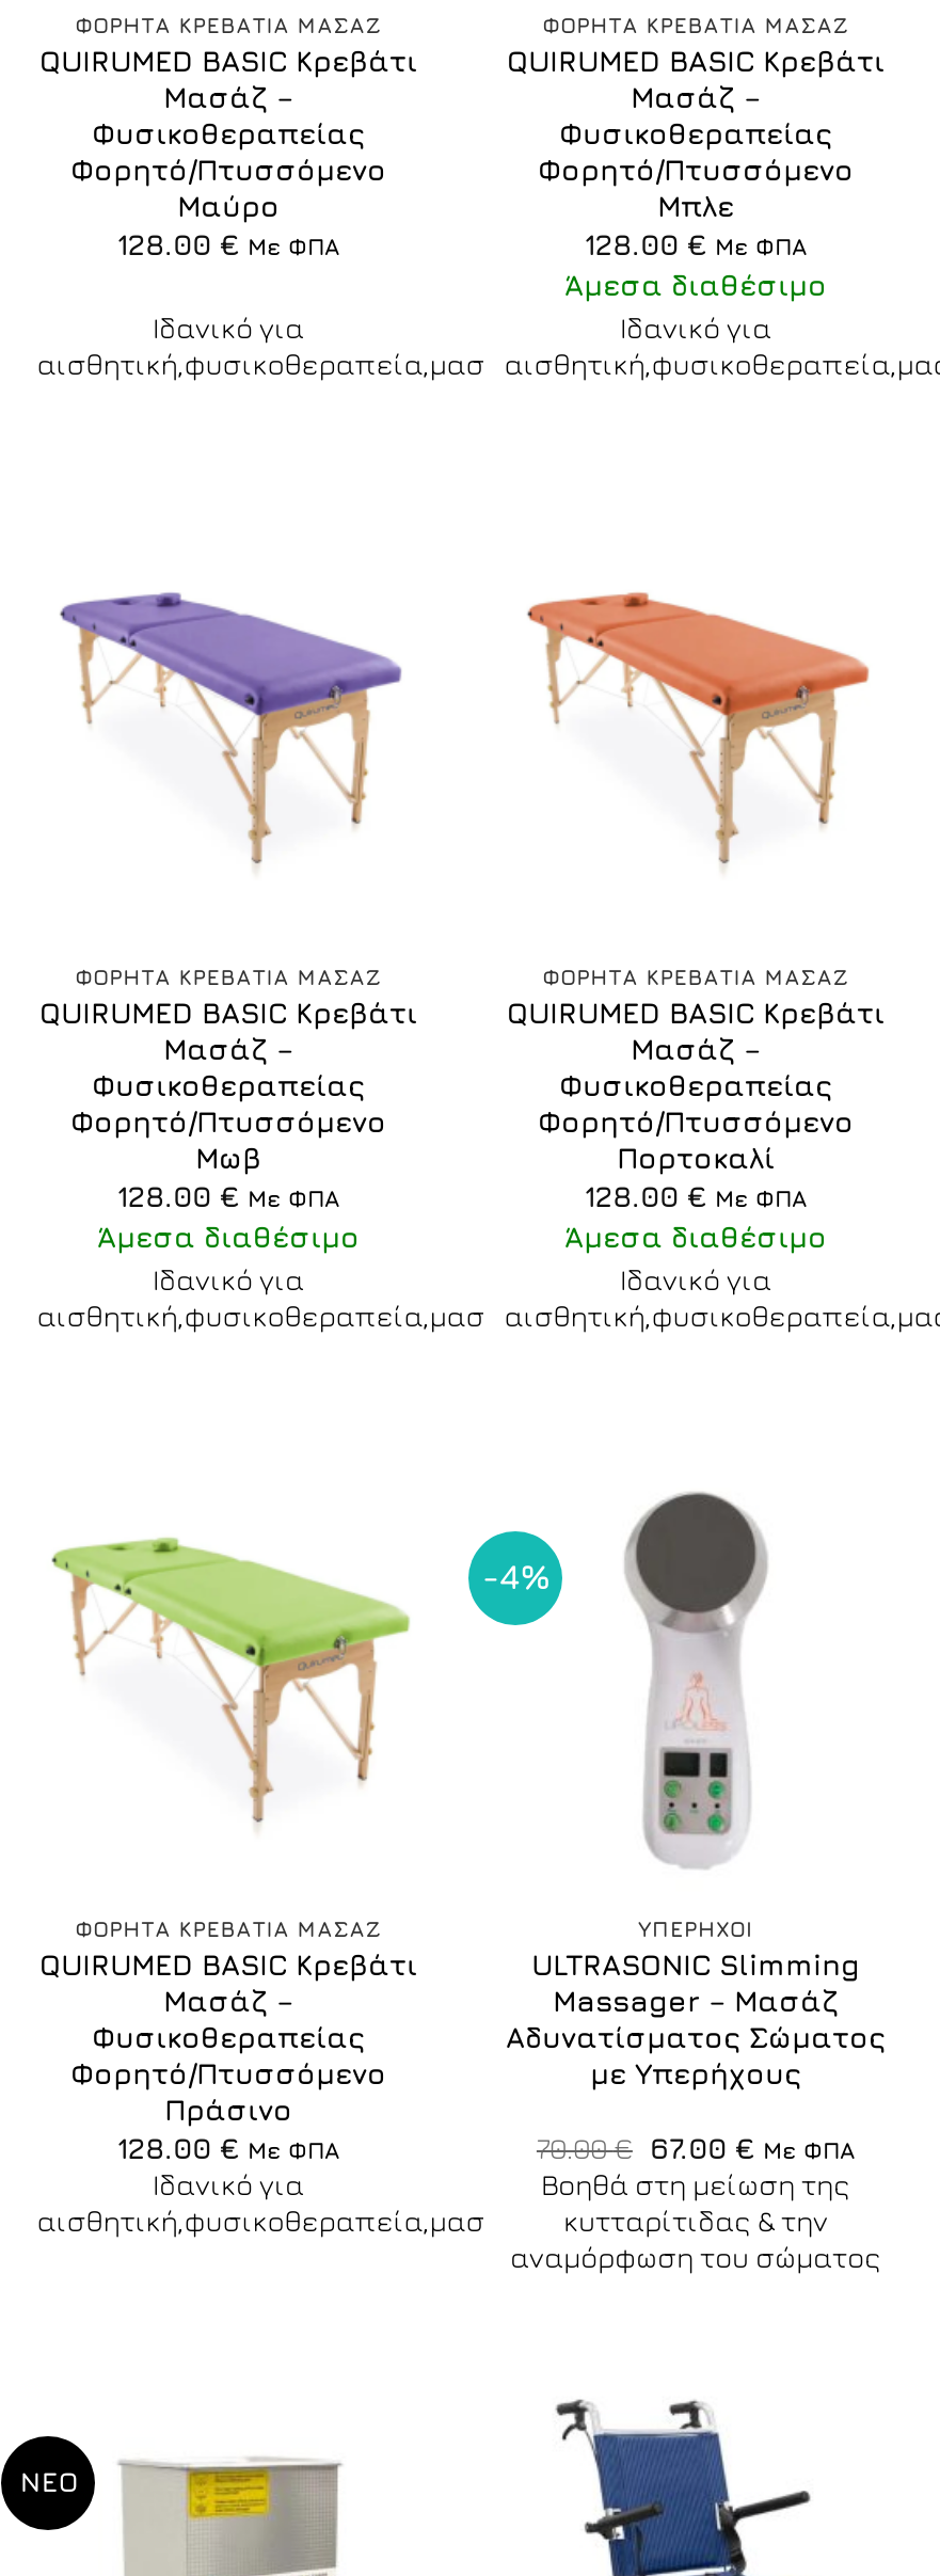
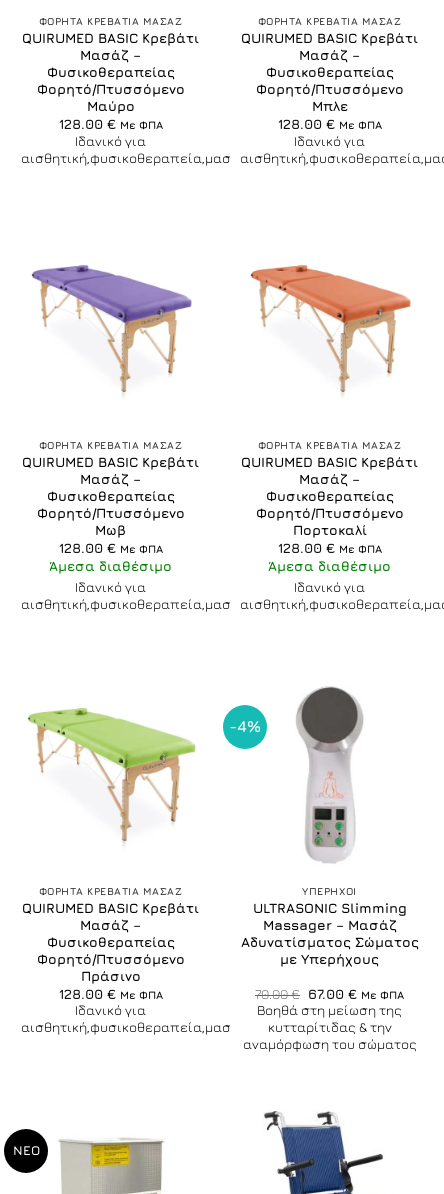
- Άμεσα διαθέσιμο
